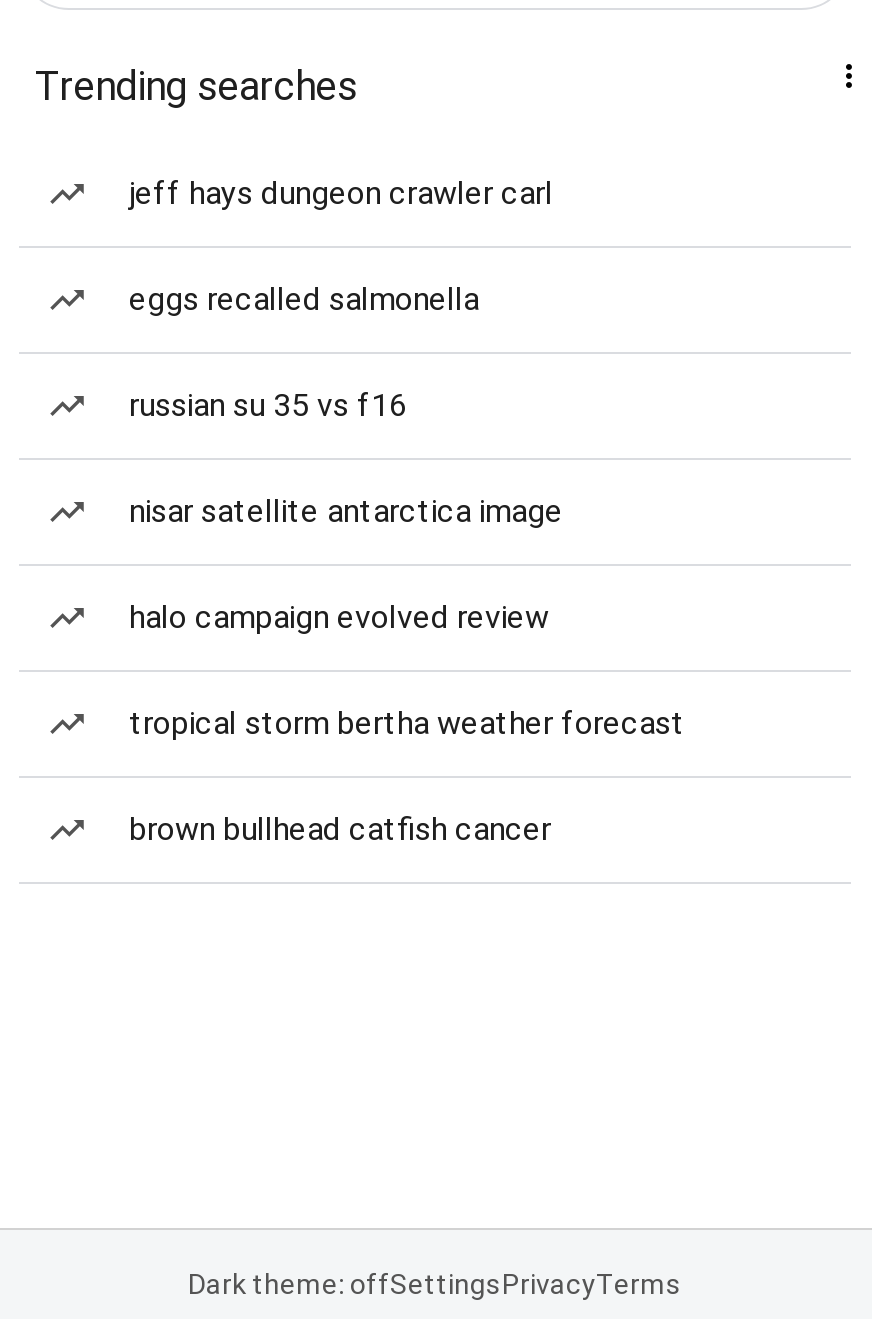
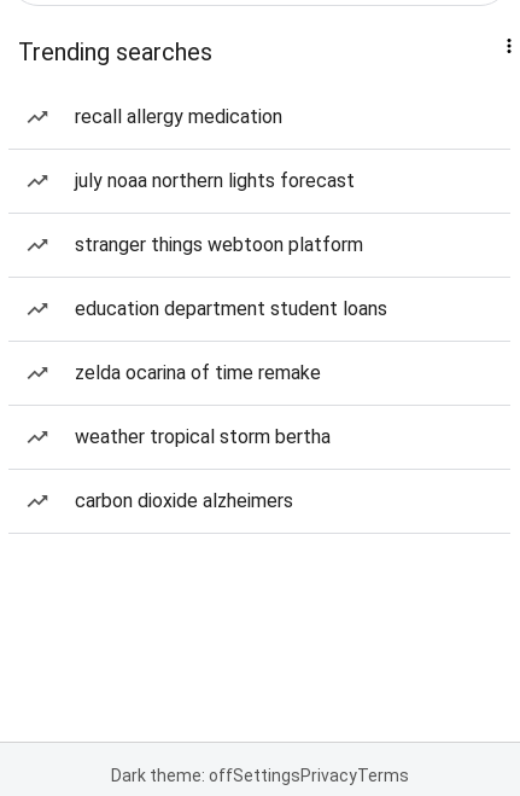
- jeff hays dungeon crawler carl
+ recall allergy medication

- eggs recalled salmonella
+ july noaa northern lights forecast

- russian su 35 vs f16
+ stranger things webtoon platform

- nisar satellite antarctica image
+ education department student loans

- halo campaign evolved review
+ zelda ocarina of time remake

- tropical storm bertha weather forecast
+ weather tropical storm bertha

- brown bullhead catfish cancer
+ carbon dioxide alzheimers
